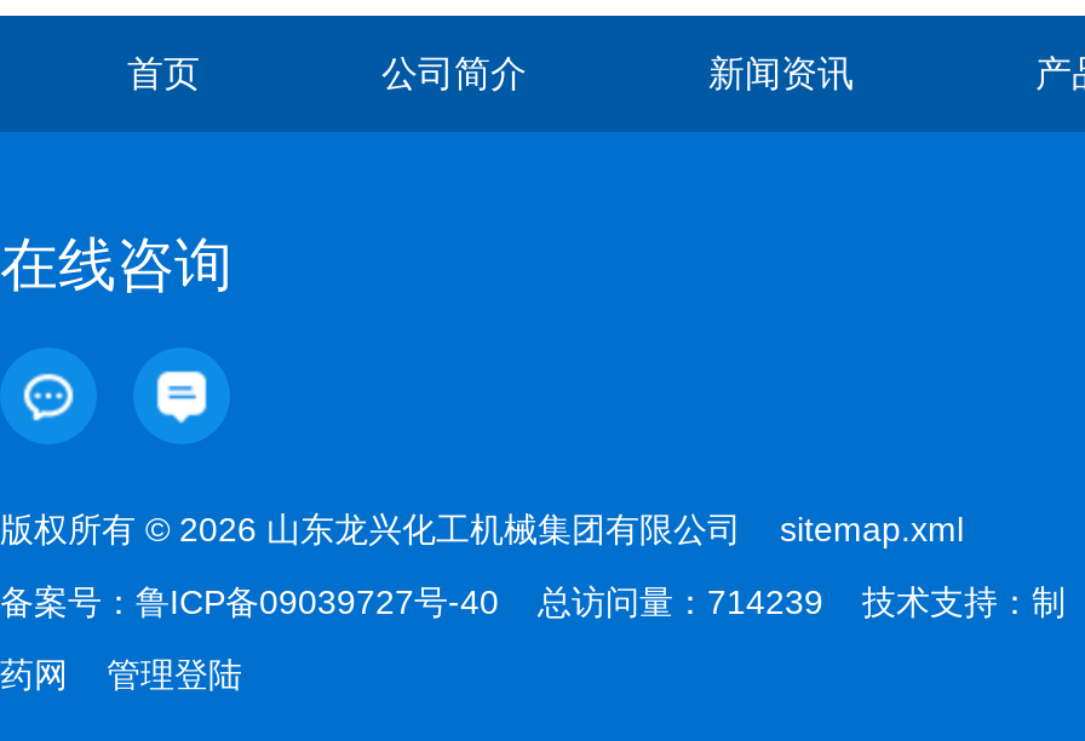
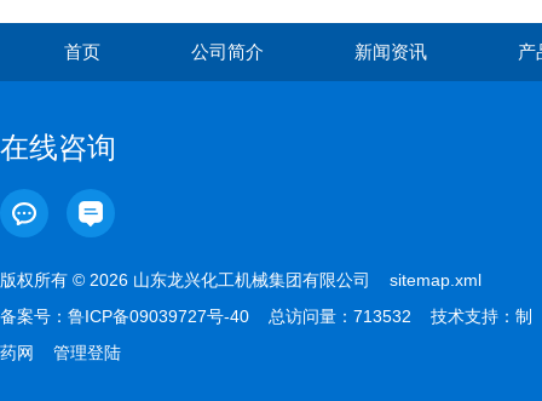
- 备案号：鲁ICP备09039727号-40总访问量：714239 技术支持：制
+ 备案号：鲁ICP备09039727号-40总访问量：713532 技术支持：制
